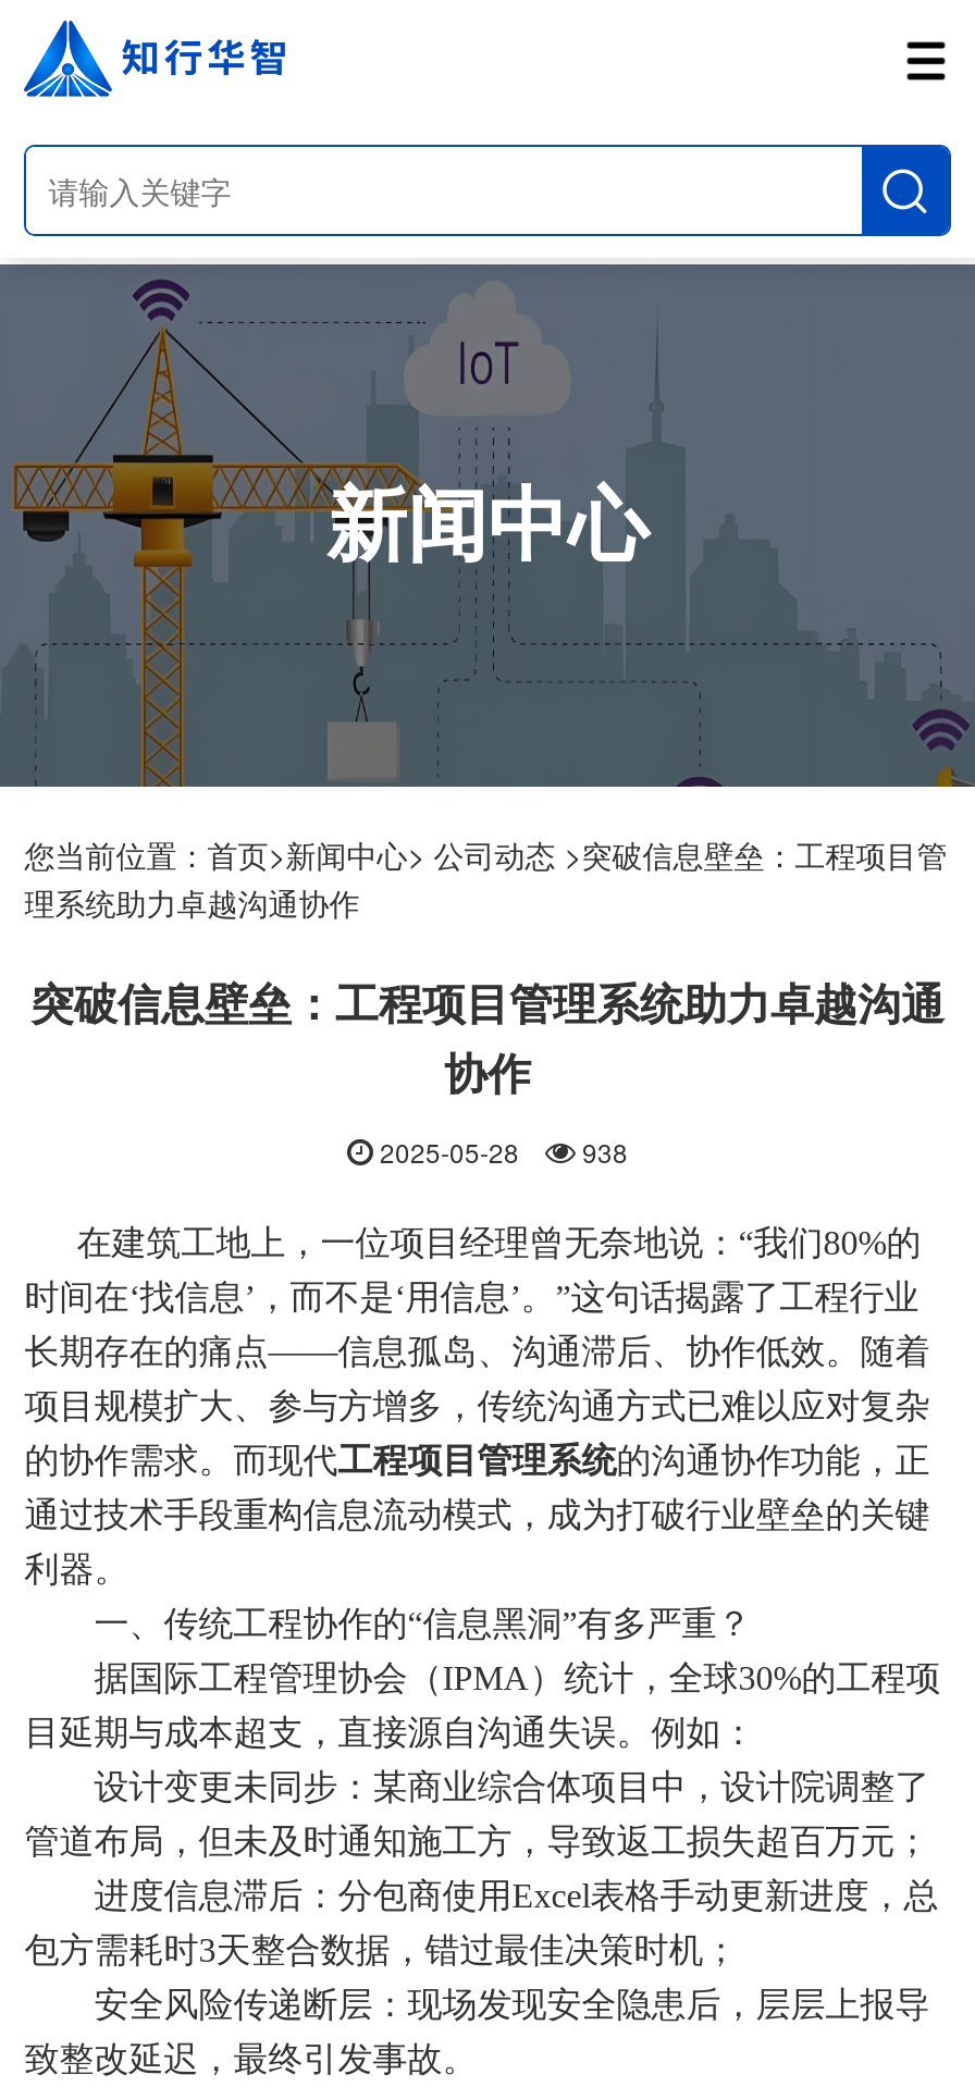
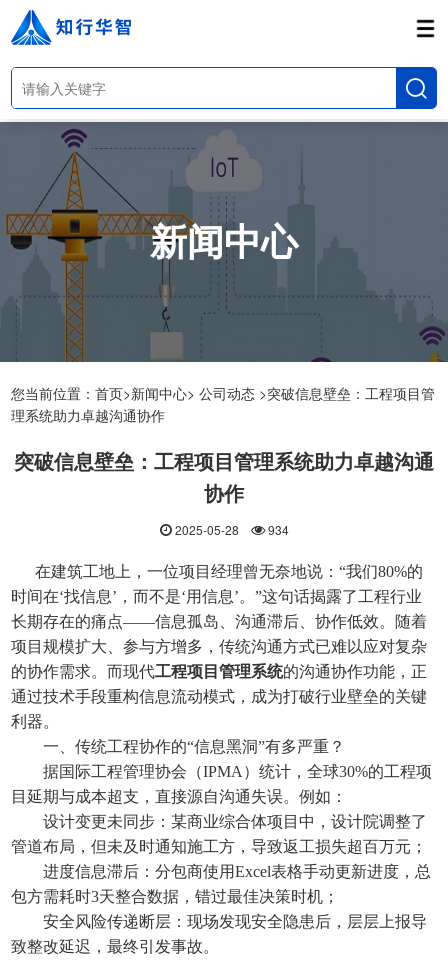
- 2025-05-28 938
+ 2025-05-28 934
